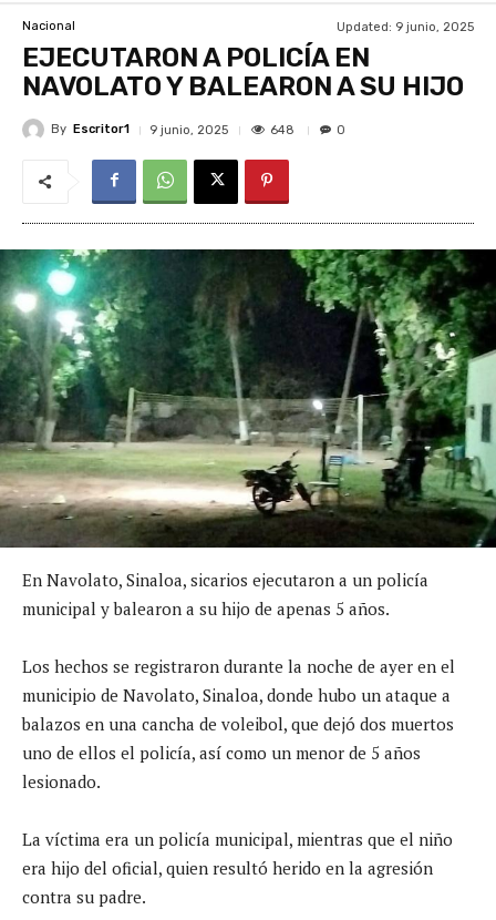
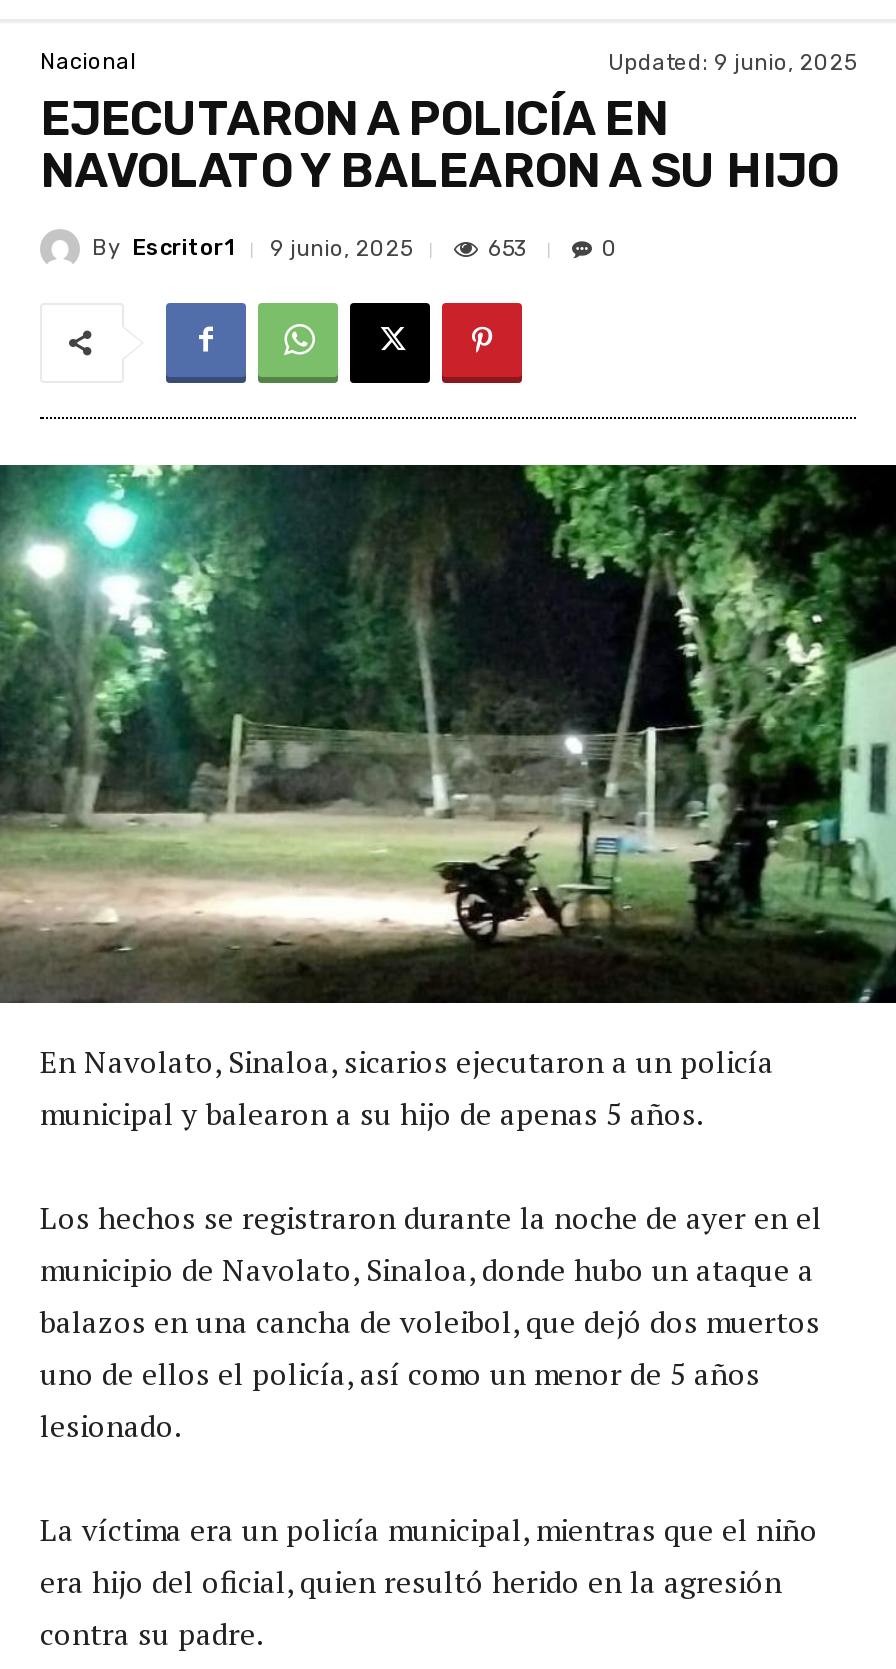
- 648
+ 653
